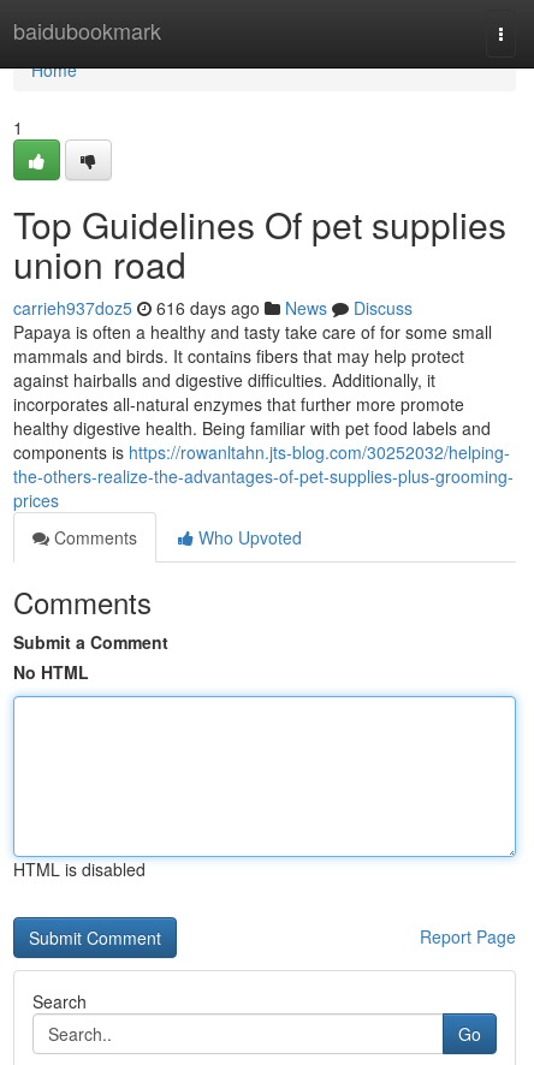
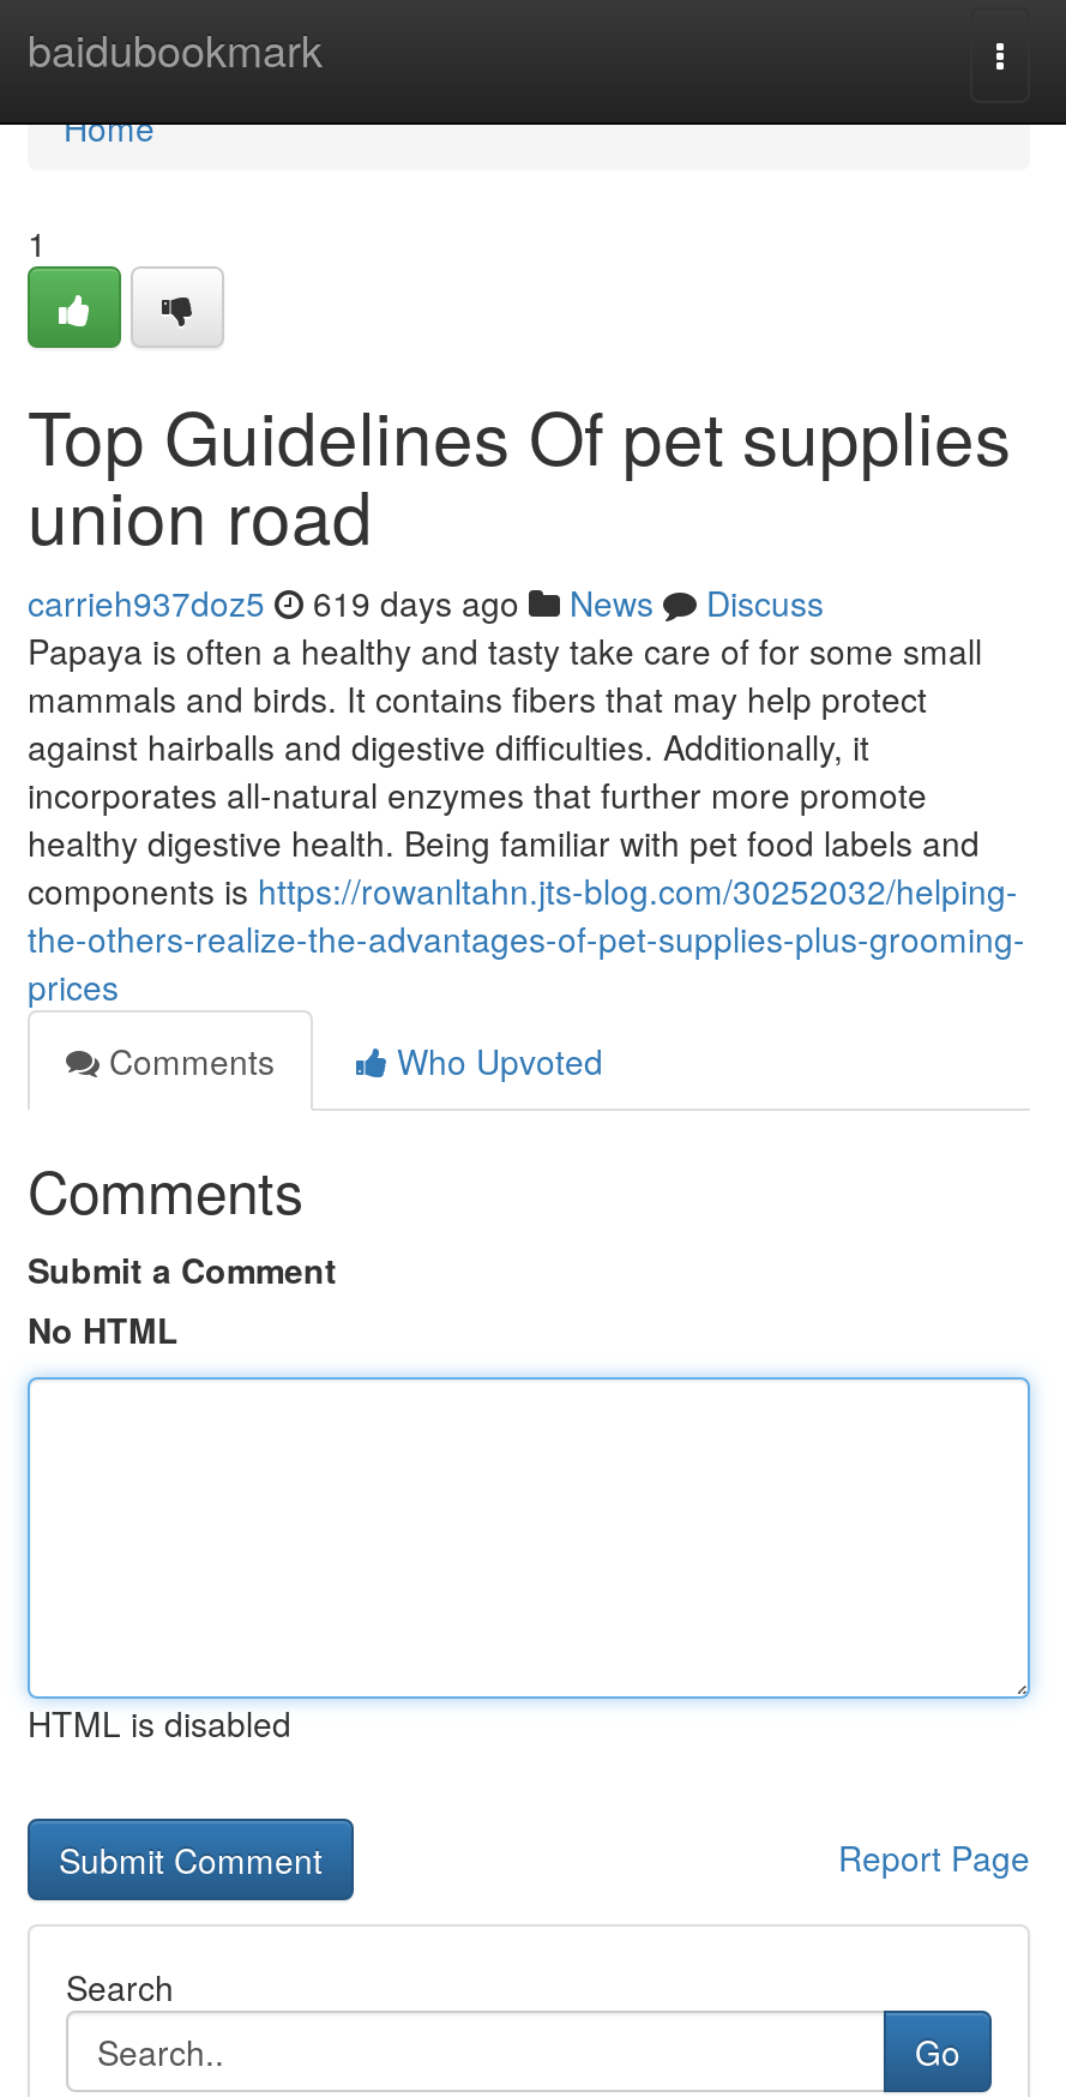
- carrieh937doz5 616 days ago News Discuss
+ carrieh937doz5 619 days ago News Discuss
